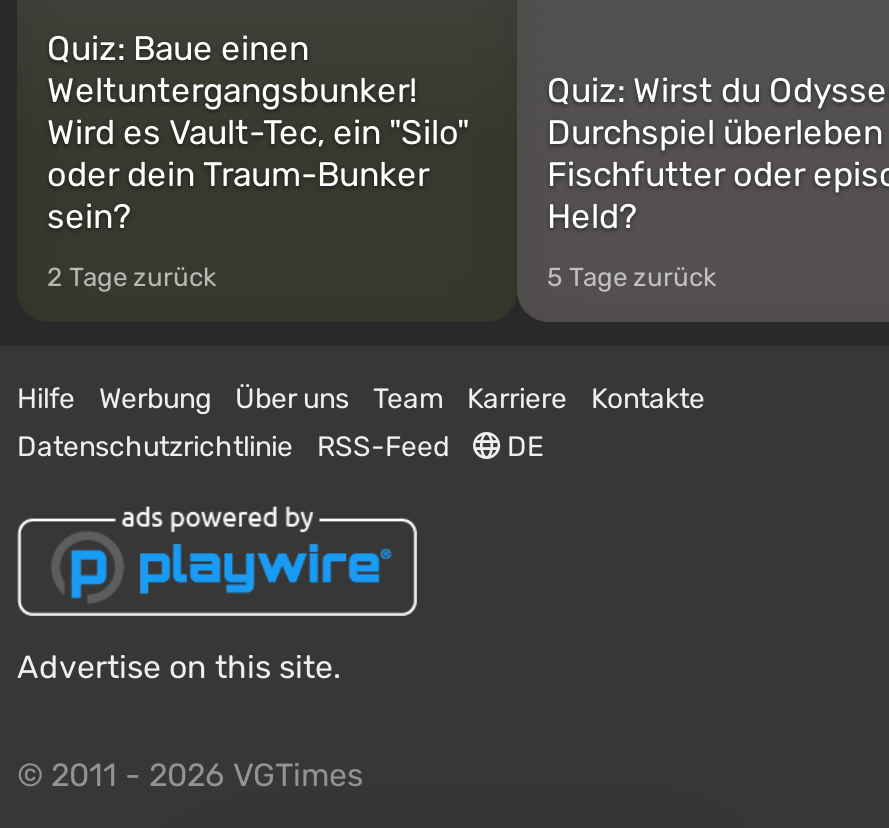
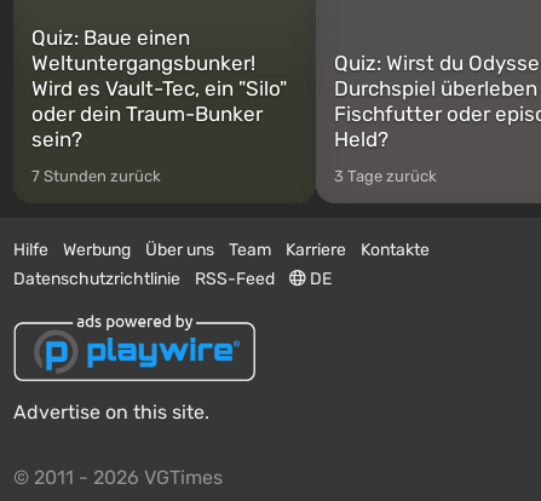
- 2 Tage zurück
+ 7 Stunden zurück

- 5 Tage zurück
+ 3 Tage zurück
